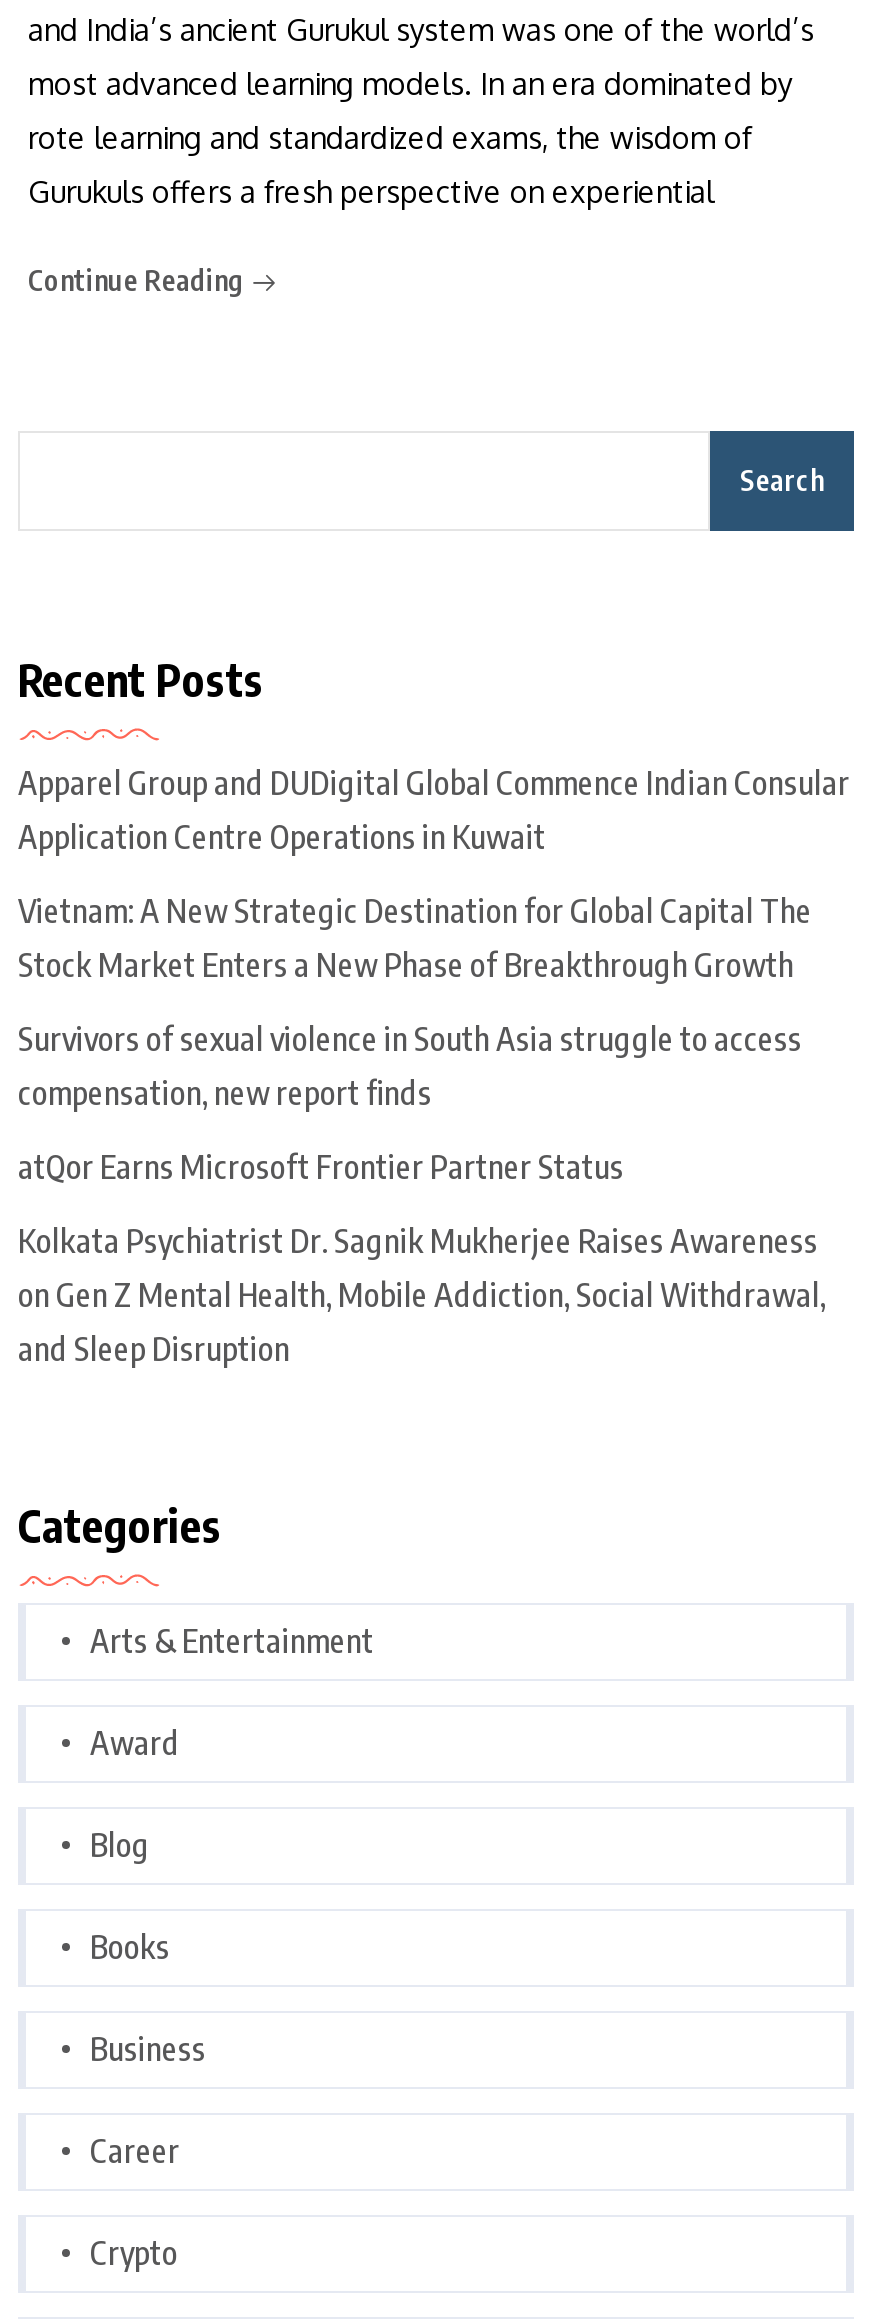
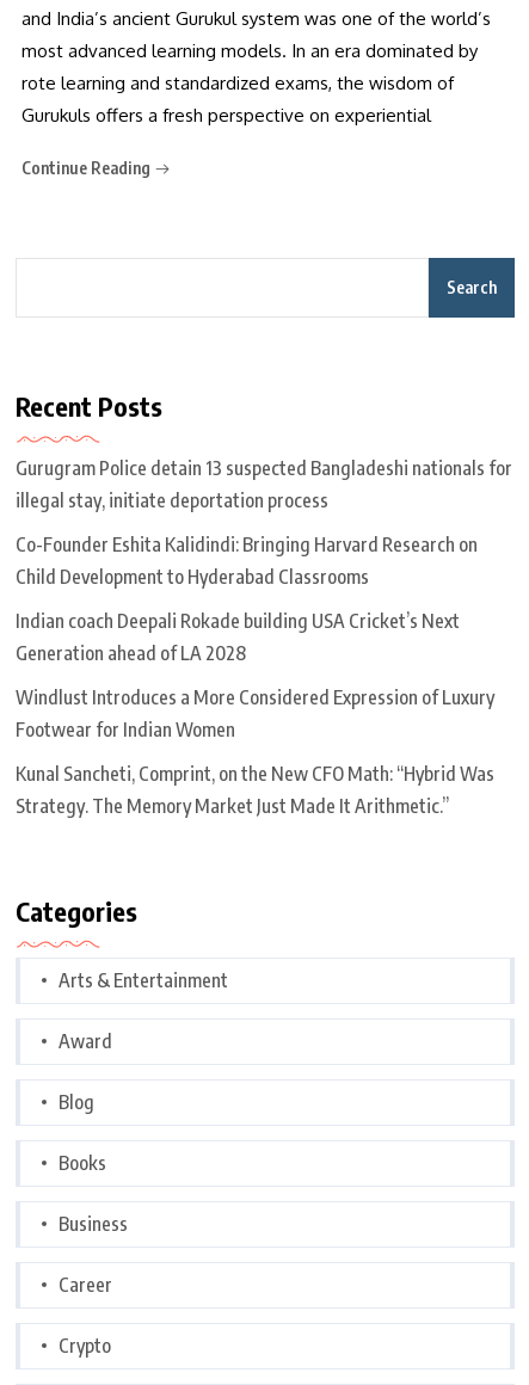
- Apparel Group and DUDigital Global Commence Indian Consular
- Application Centre Operations in Kuwait
+ Gurugram Police detain 13 suspected Bangladeshi nationals for
+ illegal stay, initiate deportation process

- Vietnam: A New Strategic Destination for Global Capital The
- Stock Market Enters a New Phase of Breakthrough Growth
+ Co-Founder Eshita Kalidindi: Bringing Harvard Research on
+ Child Development to Hyderabad Classrooms

- Survivors of sexual violence in South Asia struggle to access
- compensation, new report finds
+ Indian coach Deepali Rokade building USA Cricket’s Next
+ Generation ahead of LA 2028

- atQor Earns Microsoft Frontier Partner Status
+ Windlust Introduces a More Considered Expression of Luxury
+ Footwear for Indian Women

- Kolkata Psychiatrist Dr. Sagnik Mukherjee Raises Awareness
- on Gen Z Mental Health, Mobile Addiction, Social Withdrawal,
- and Sleep Disruption
+ Kunal Sancheti, Comprint, on the New CFO Math: “Hybrid Was
+ Strategy. The Memory Market Just Made It Arithmetic.”
